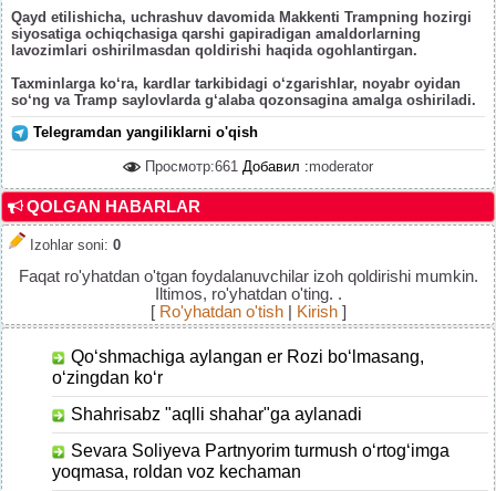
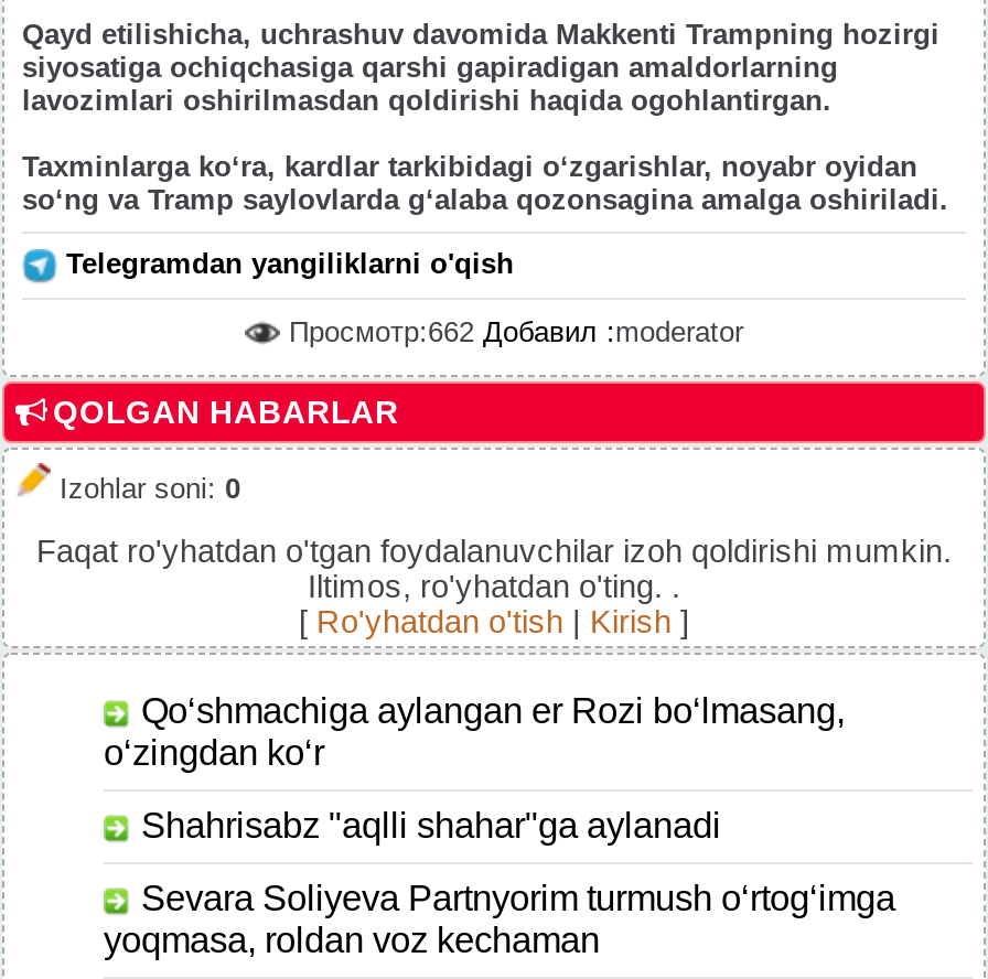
- Просмотр:661 Добавил : moderator
+ Просмотр:662 Добавил : moderator
